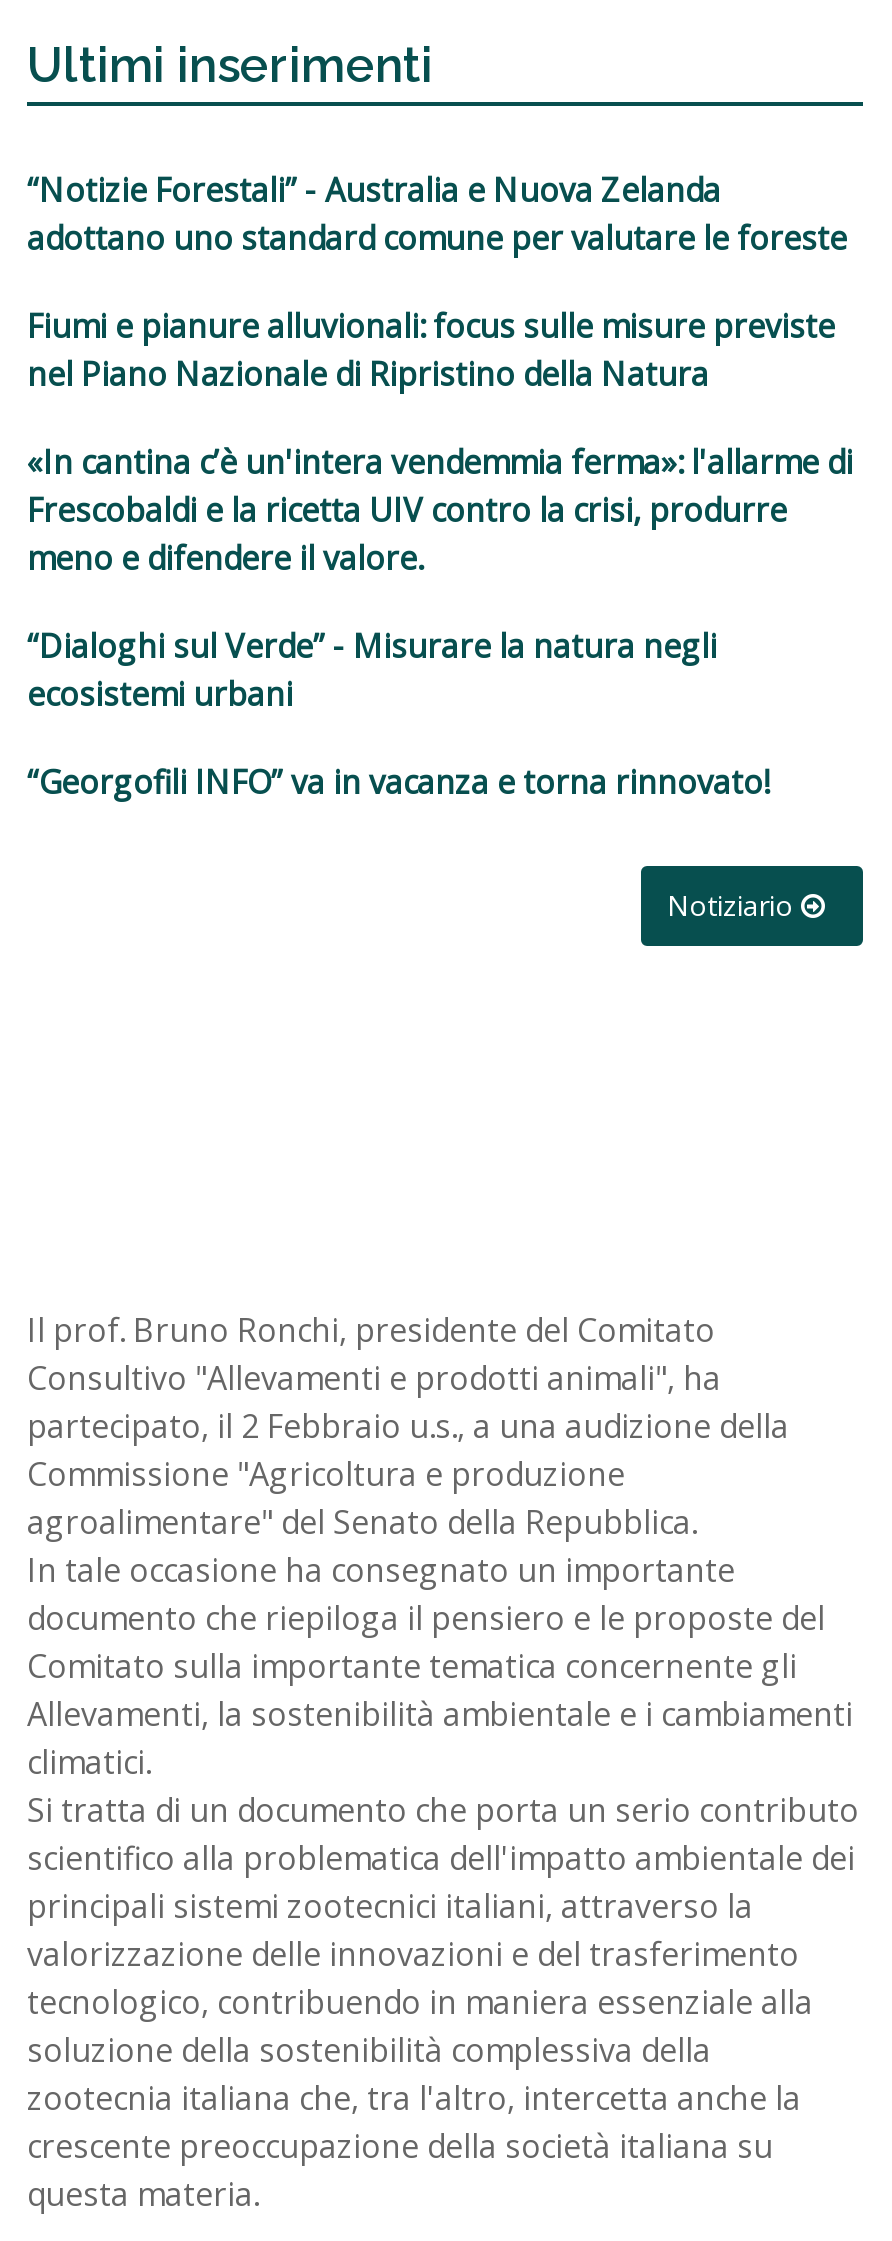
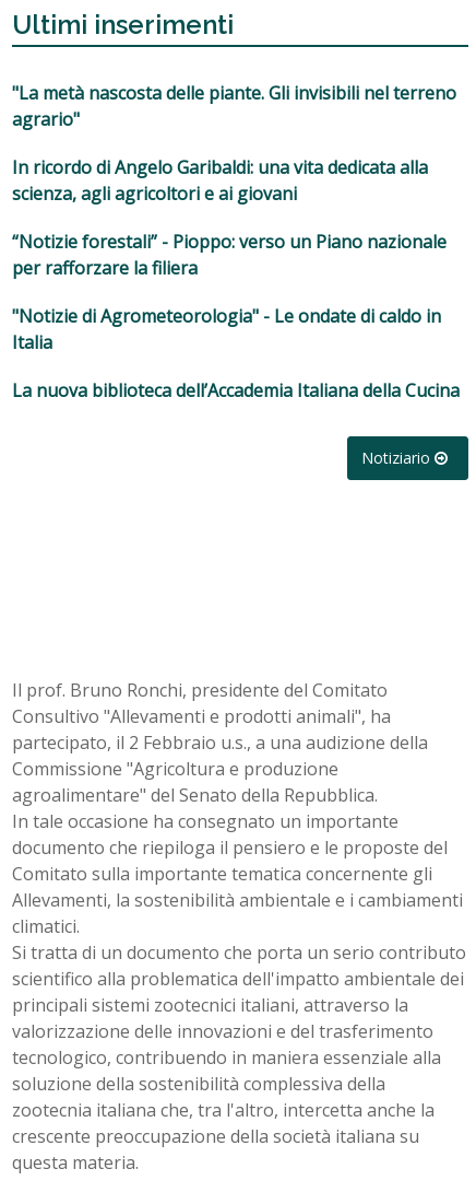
- “Notizie Forestali” - Australia e Nuova Zelanda
- adottano uno standard comune per valutare le foreste
+ "La metà nascosta delle piante. Gli invisibili nel terreno
+ agrario"

- Fiumi e pianure alluvionali: focus sulle misure previste
- nel Piano Nazionale di Ripristino della Natura
+ In ricordo di Angelo Garibaldi: una vita dedicata alla
+ scienza, agli agricoltori e ai giovani

- «In cantina c’è un'intera vendemmia ferma»: l'allarme di
- Frescobaldi e la ricetta UIV contro la crisi, produrre
- meno e difendere il valore.
+ “Notizie forestali” - Pioppo: verso un Piano nazionale
+ per rafforzare la filiera

- “Dialoghi sul Verde” - Misurare la natura negli
- ecosistemi urbani
+ "Notizie di Agrometeorologia" - Le ondate di caldo in
+ Italia

- “Georgofili INFO” va in vacanza e torna rinnovato!
+ La nuova biblioteca dell’Accademia Italiana della Cucina
